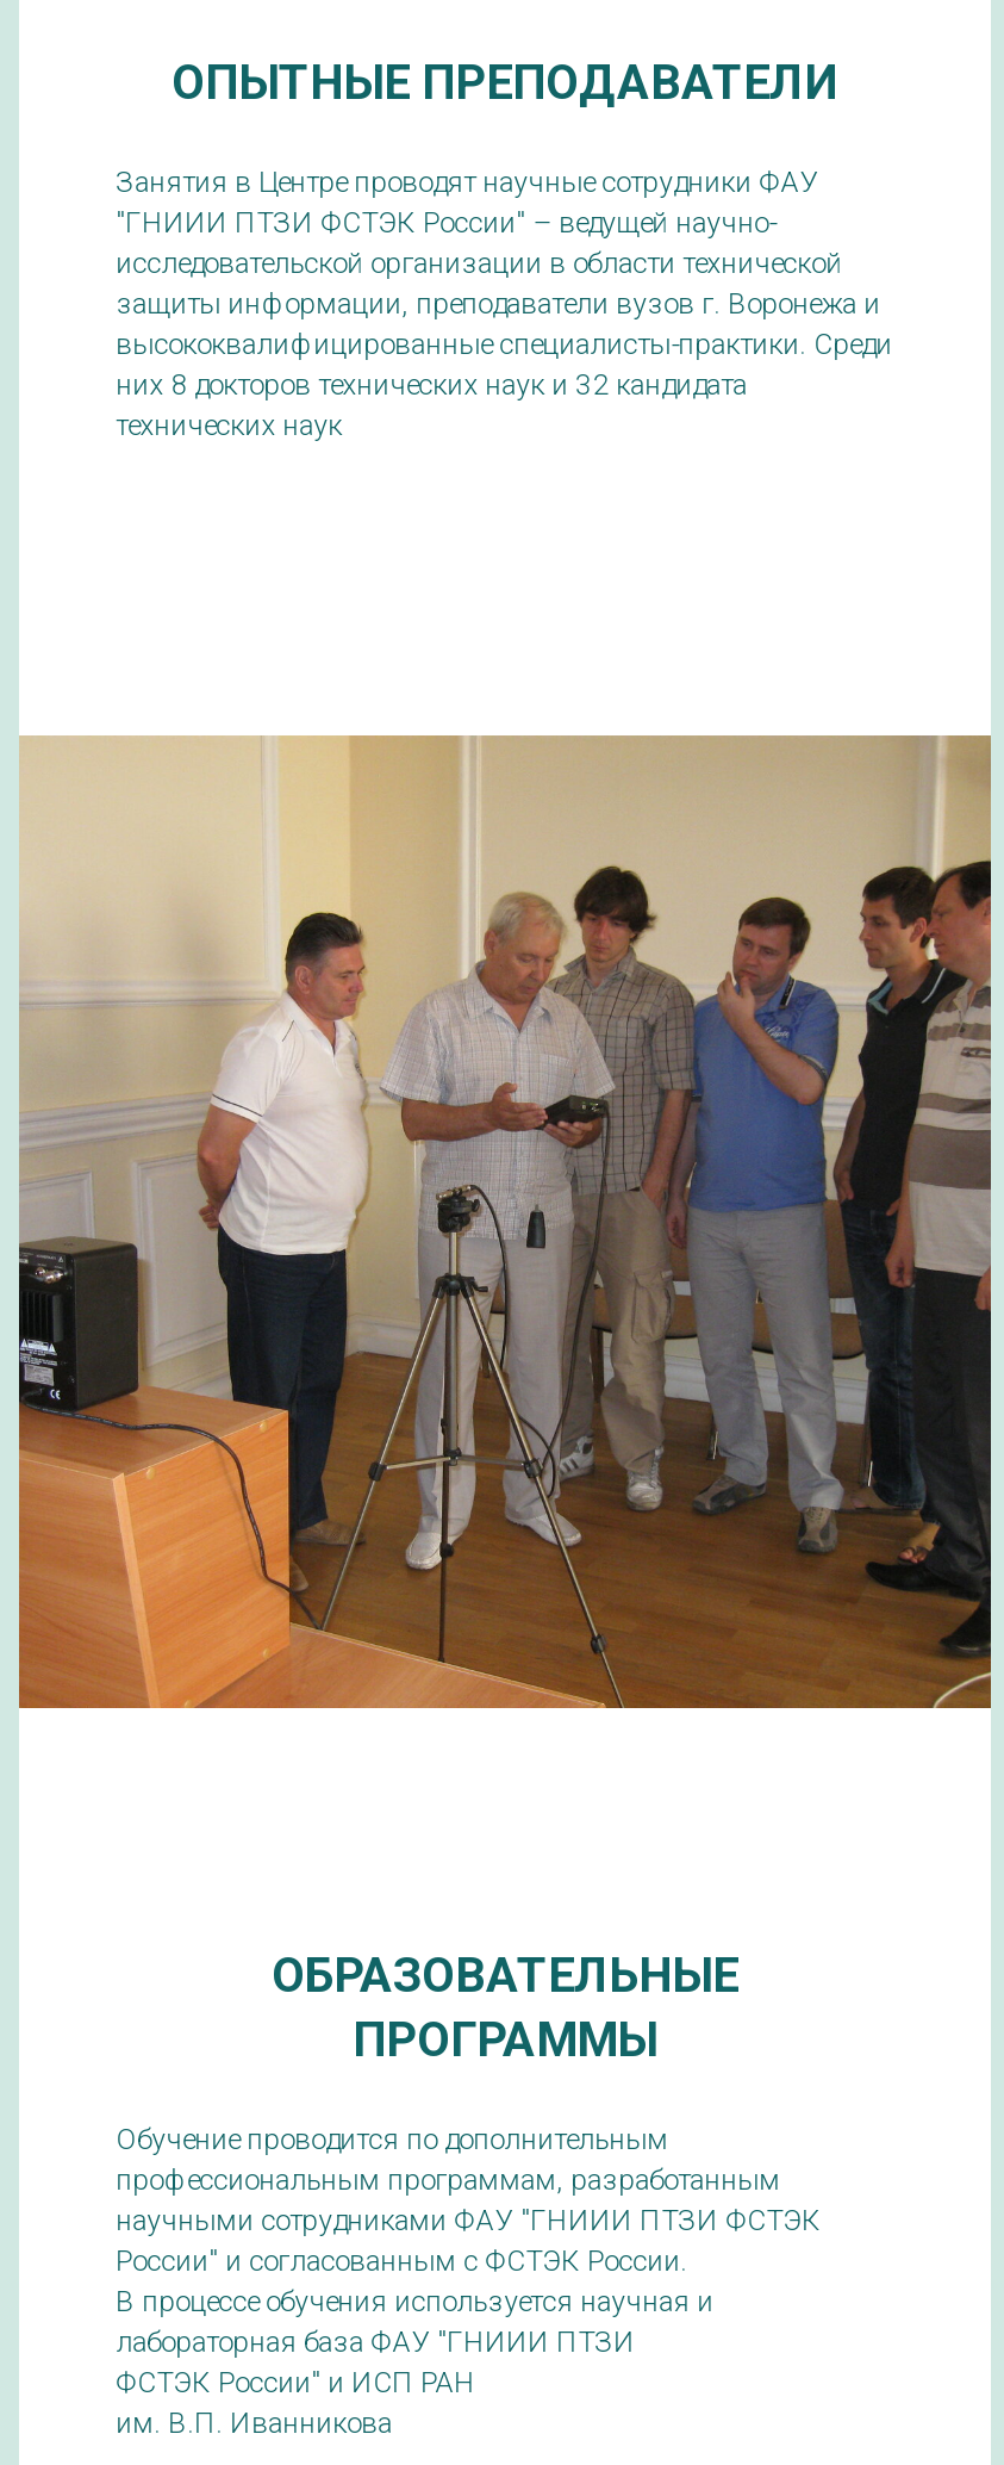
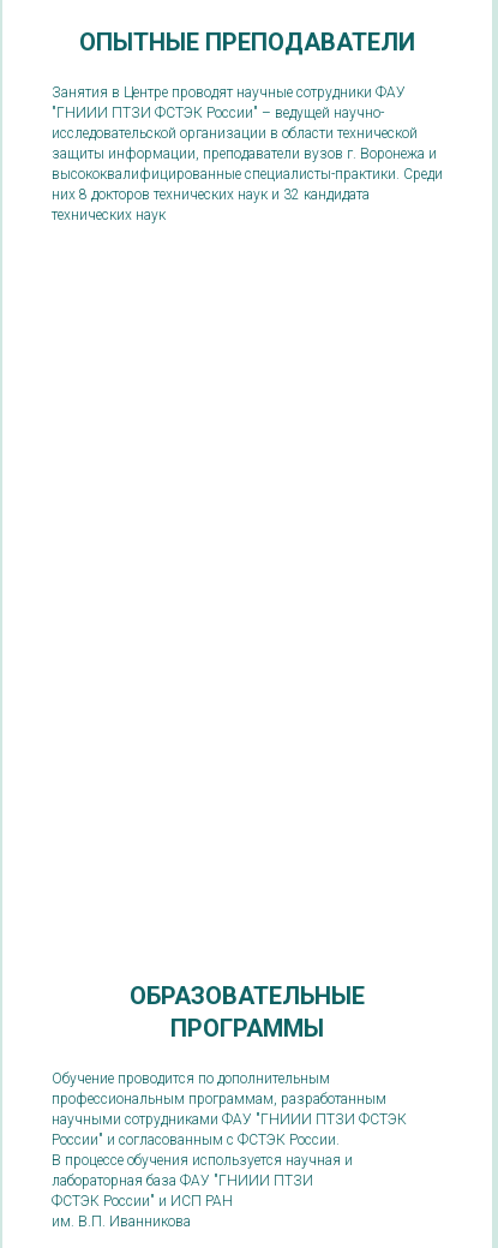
- [image]
